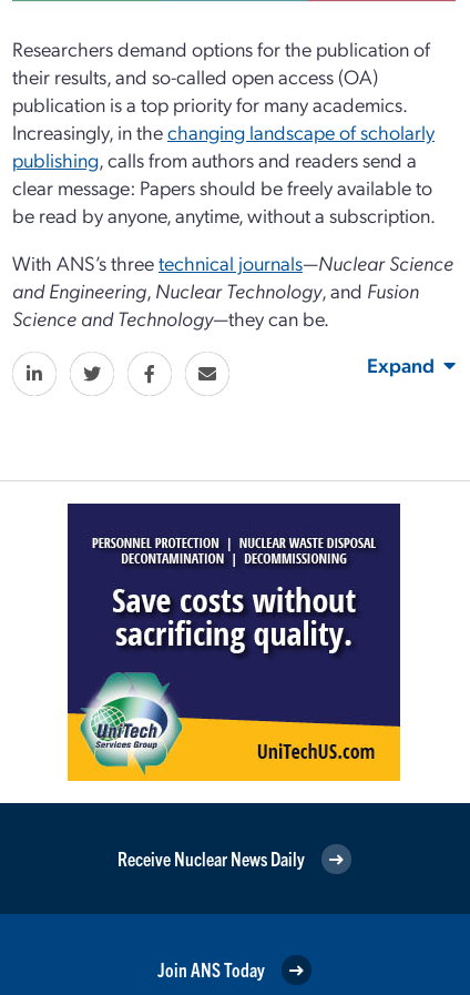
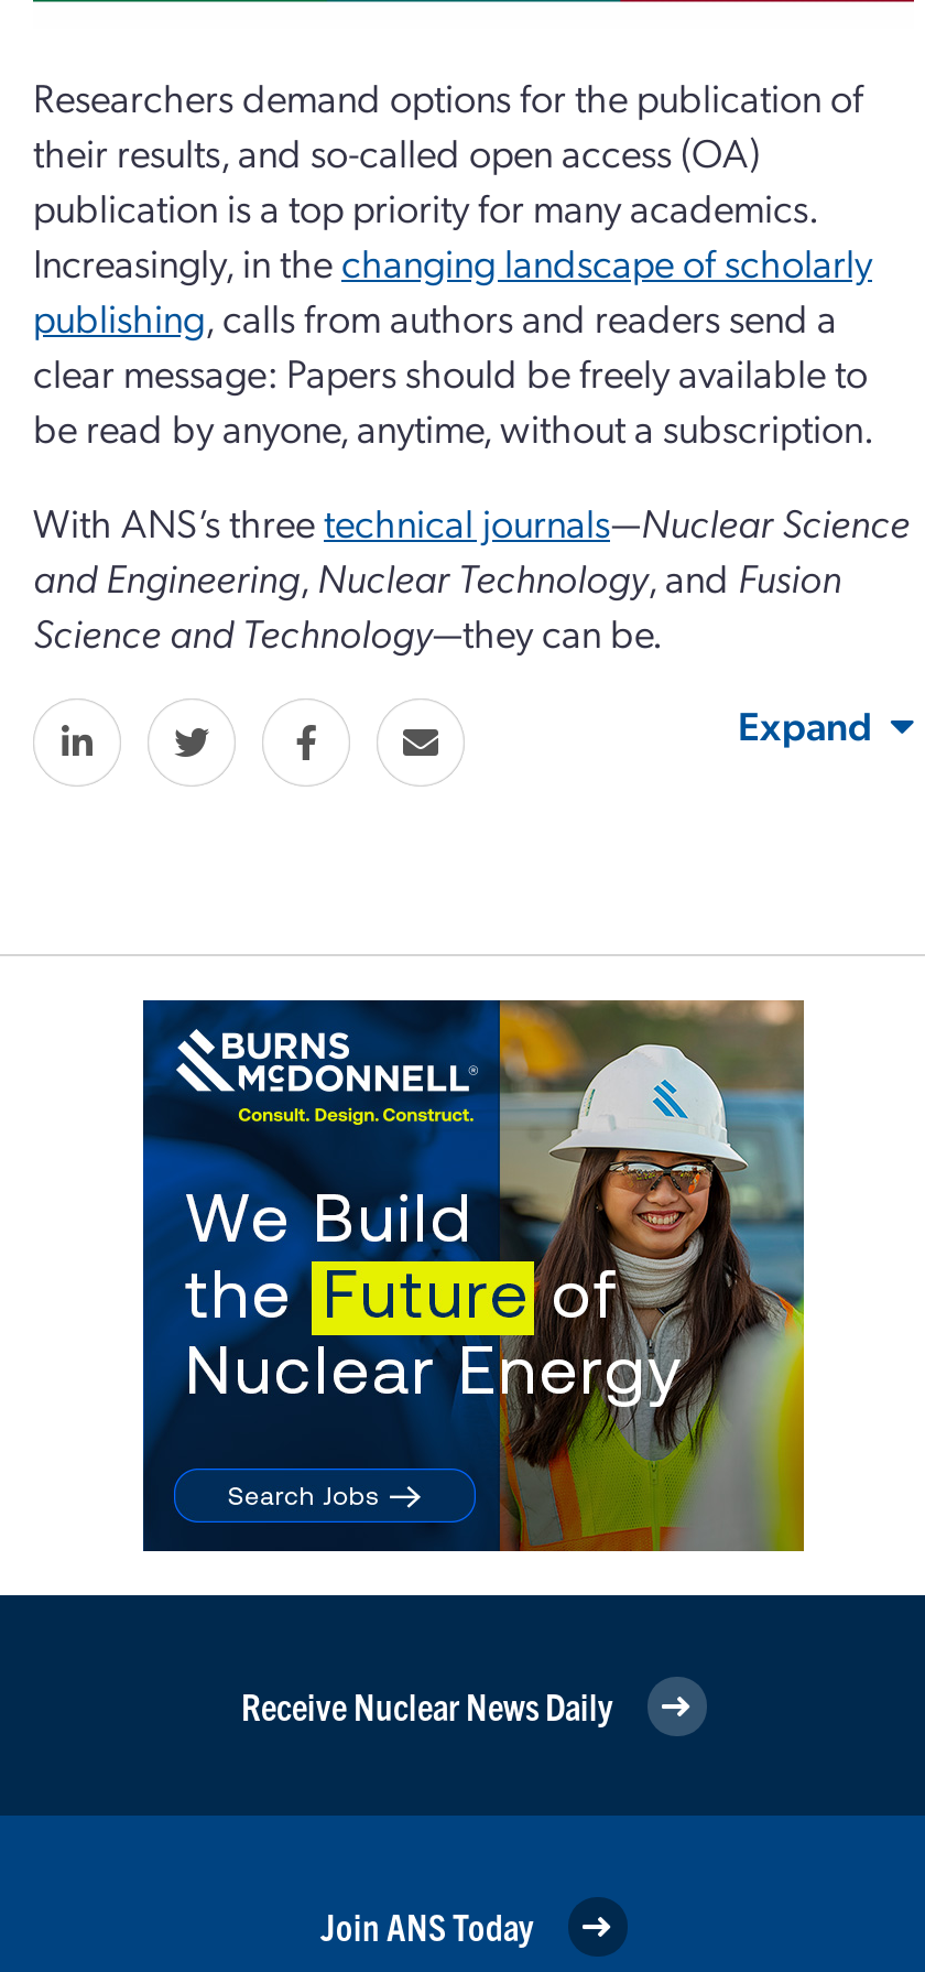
- [image]
+ [image]
